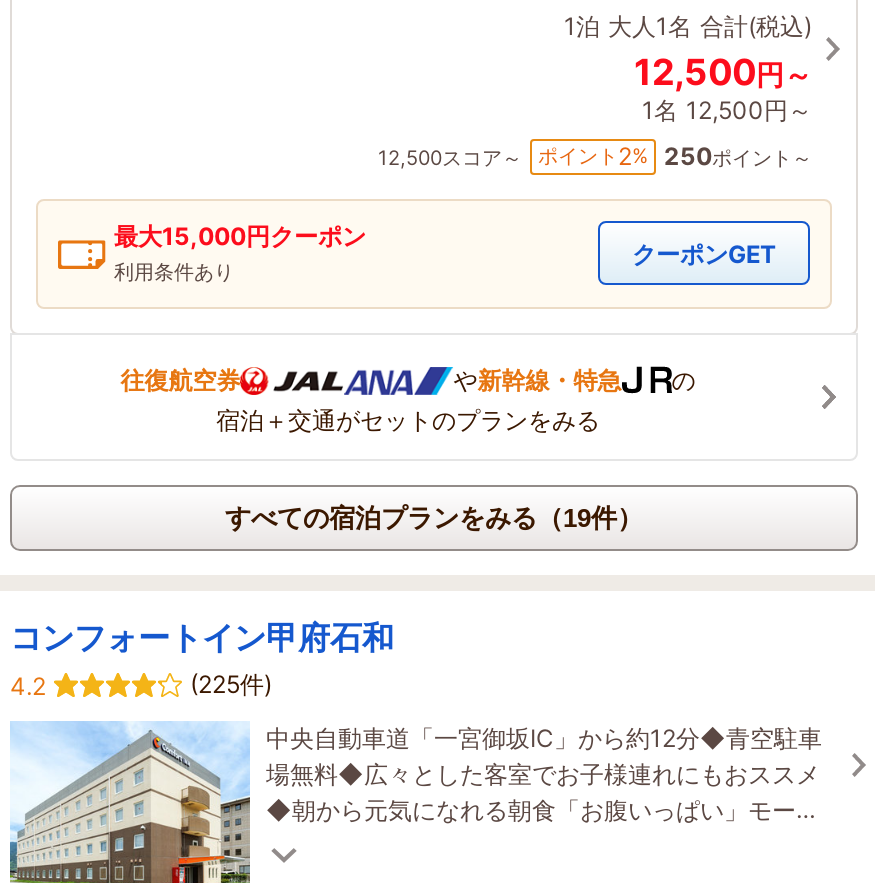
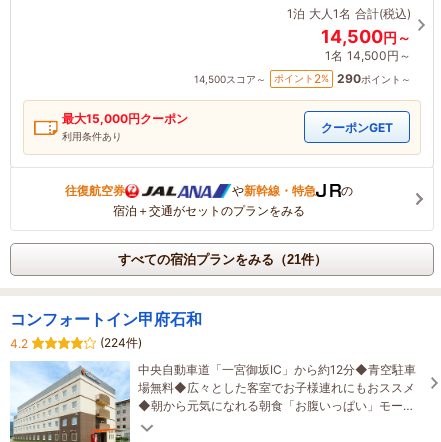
- 12,500円～
+ 14,500円～

- 1名 12,500円～
+ 1名 14,500円～

- 12,500スコア～
+ 14,500スコア～

- ポイント2% 250ポイント～
+ ポイント2% 290ポイント～

- すべての宿泊プランをみる（19件）
+ すべての宿泊プランをみる（21件）

- (225件)
+ (224件)
